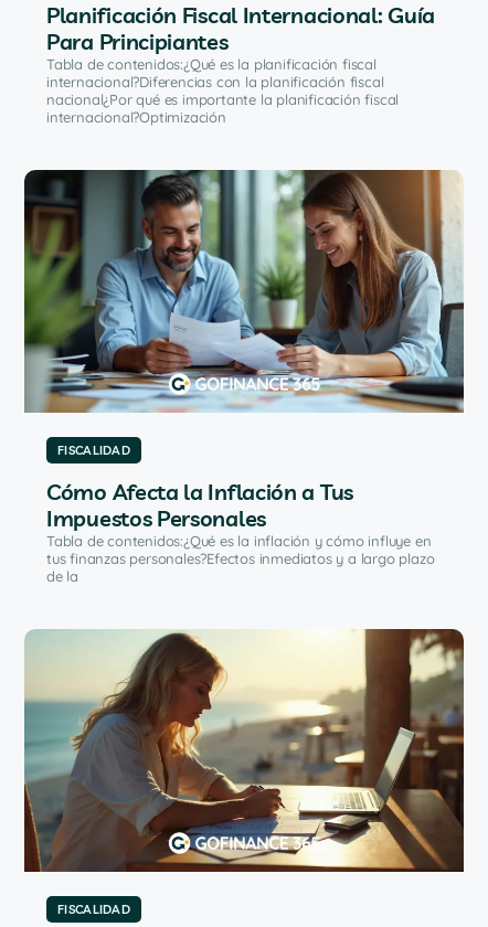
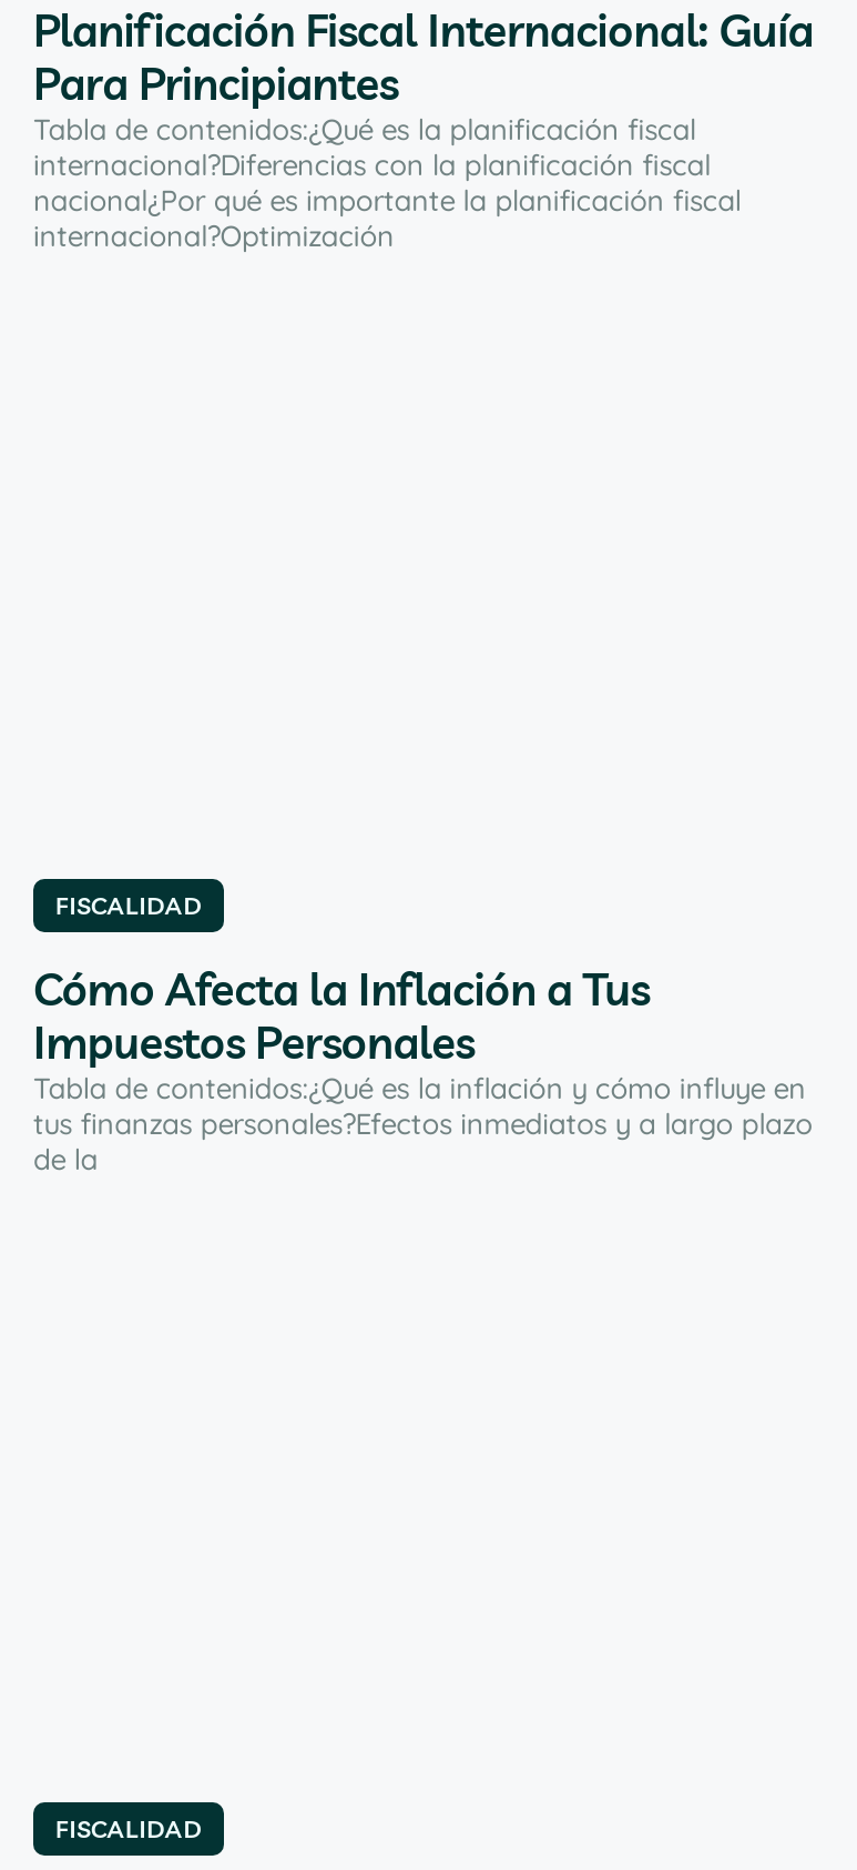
- [image]

- [image]
